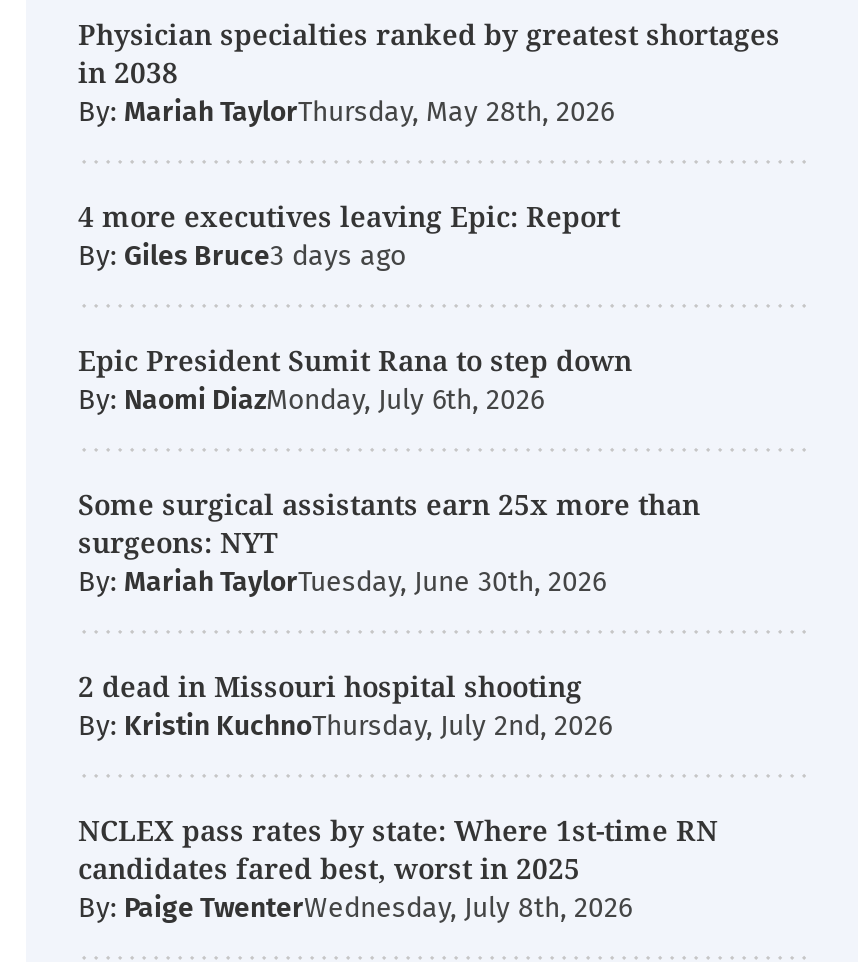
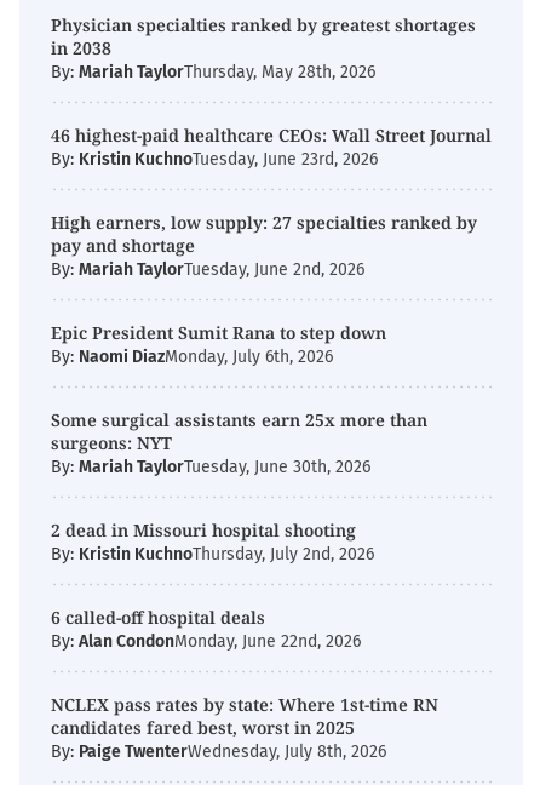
- 4 more executives leaving Epic: Report
- By: Giles Bruce
+ 46 highest-paid healthcare CEOs: Wall Street Journal
+ By: Kristin KuchnoTuesday, June 23rd, 2026
+ High earners, low supply: 27 specialties ranked by
+ pay and shortage
+ By: Mariah TaylorTuesday, June 2nd, 2026

+ 6 called-off hospital deals
+ By: Alan CondonMonday, June 22nd, 2026
